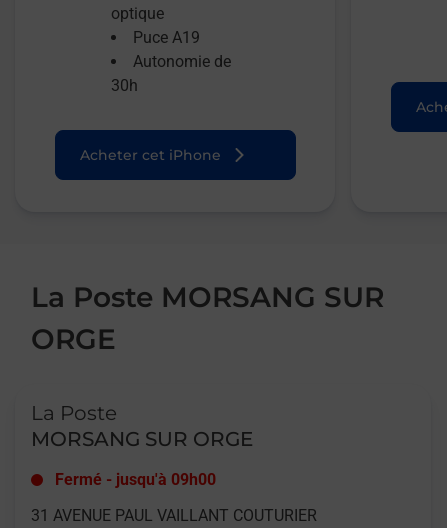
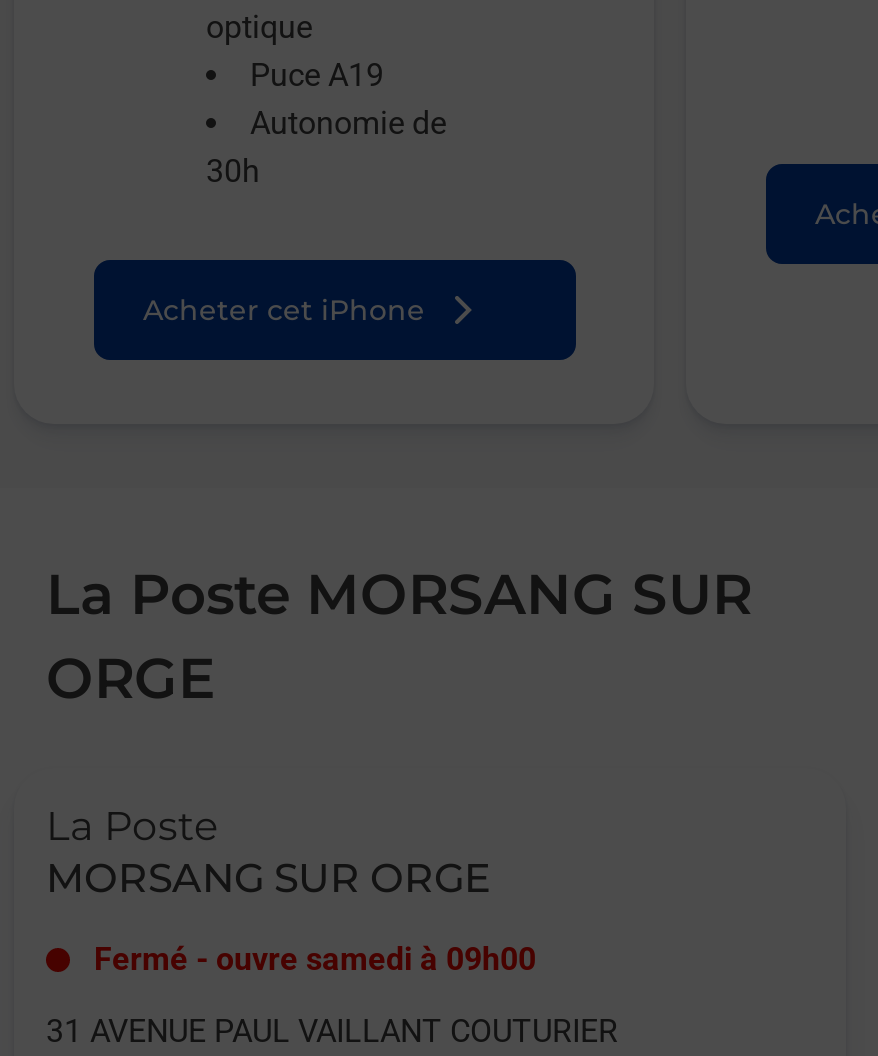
- Fermé - jusqu'à 09h00
+ Fermé - ouvre samedi à 09h00
